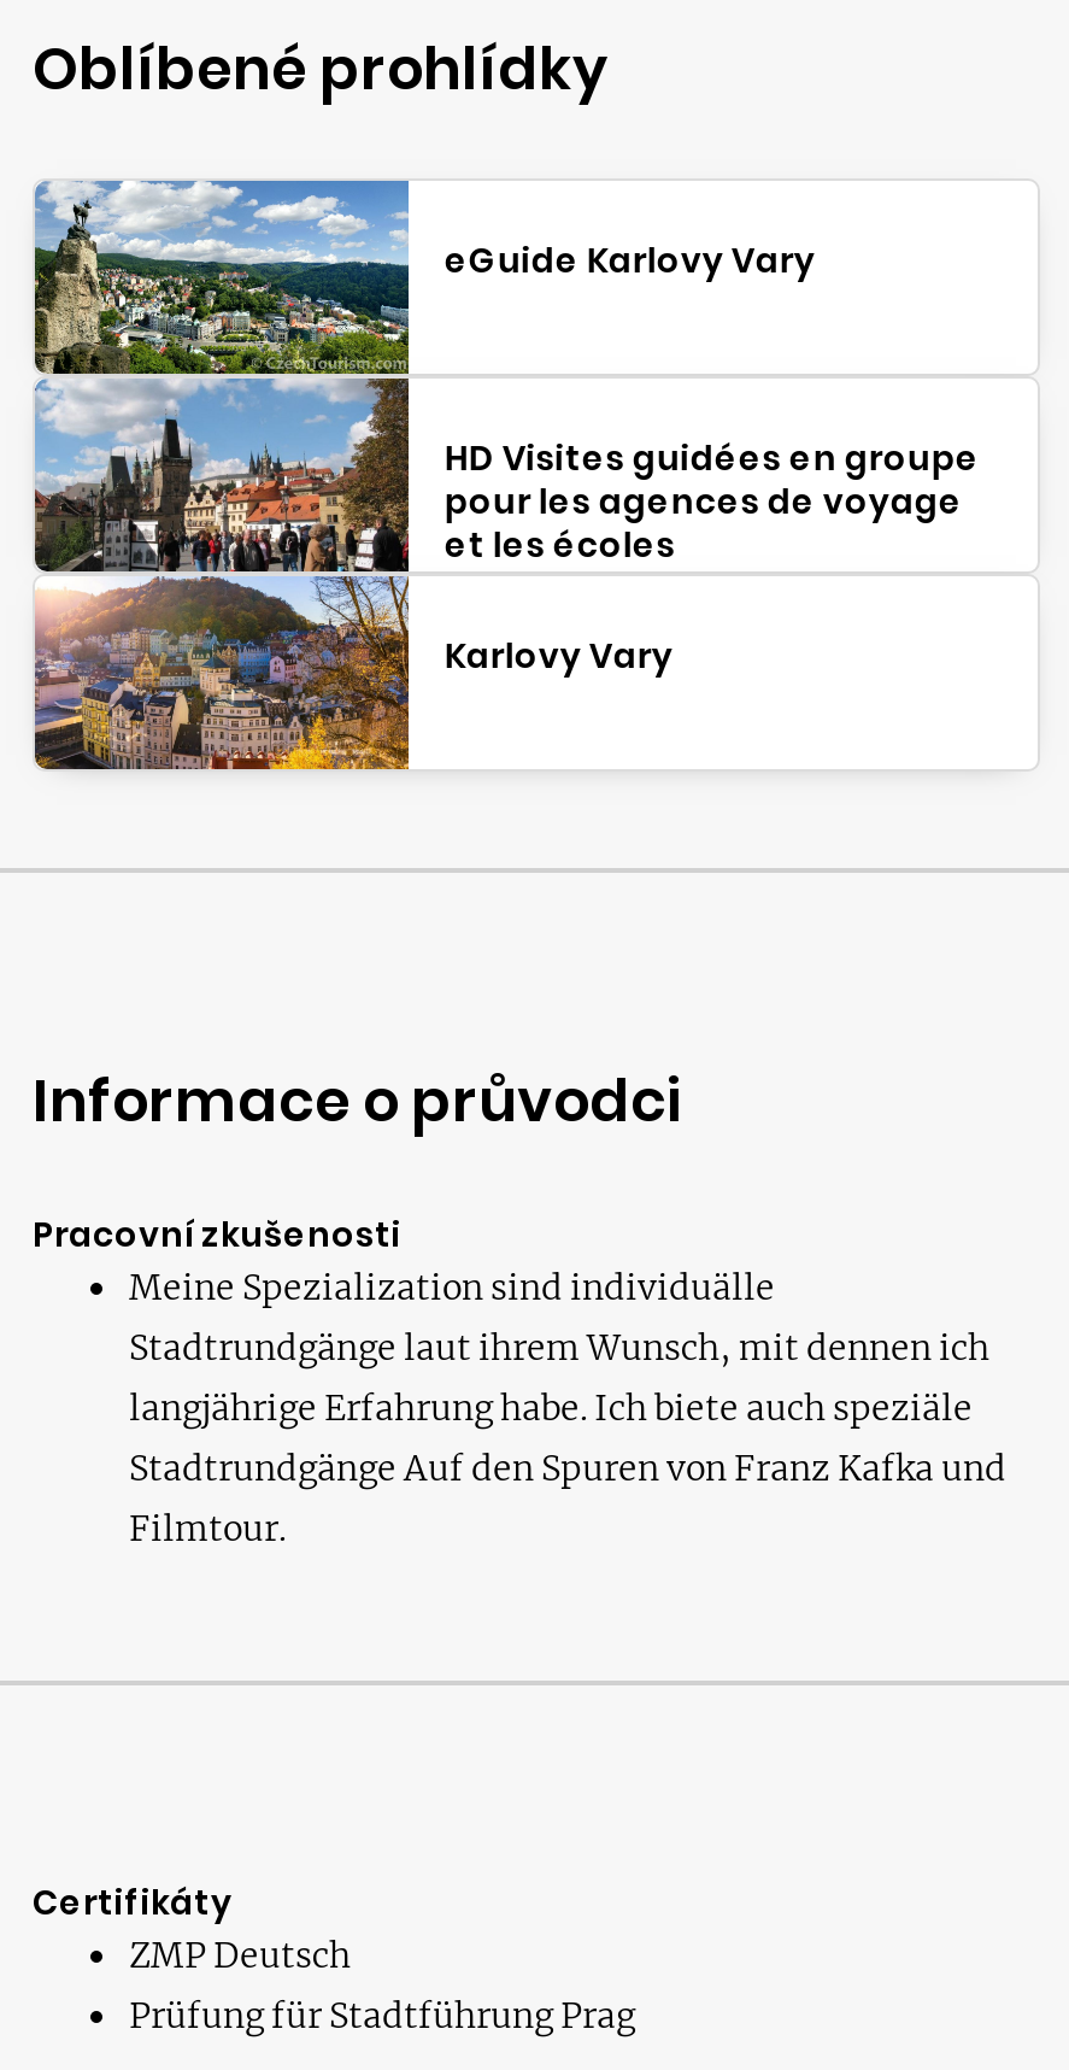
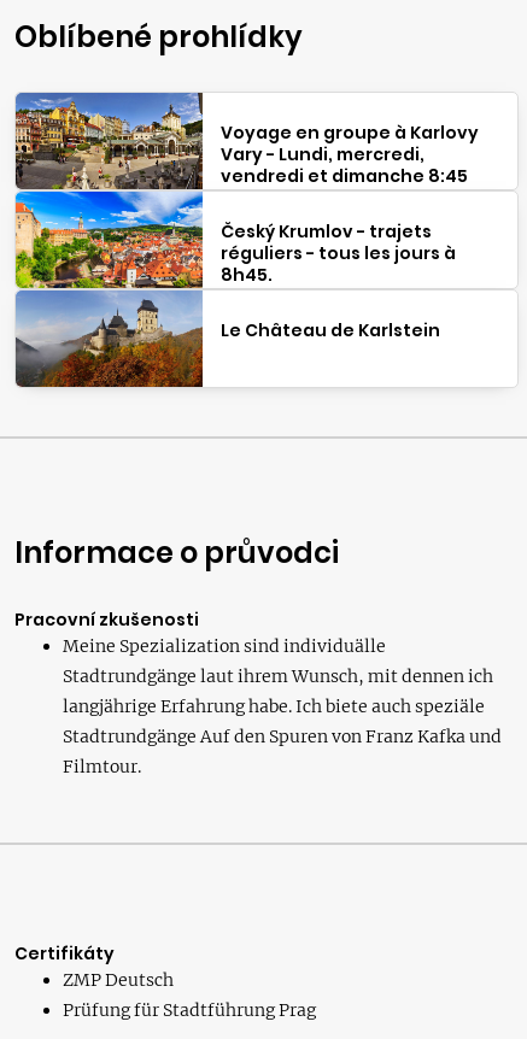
- [image]
- eGuide Karlovy Vary
+ [image]
+ Voyage en groupe à Karlovy
+ Vary - Lundi, mercredi,
+ vendredi et dimanche 8:45

- HD Visites guidées en groupe
- pour les agences de voyage
- et les écoles
+ Český Krumlov - trajets
+ réguliers - tous les jours à
+ 8h45.

- Karlovy Vary
+ Le Château de Karlstein
